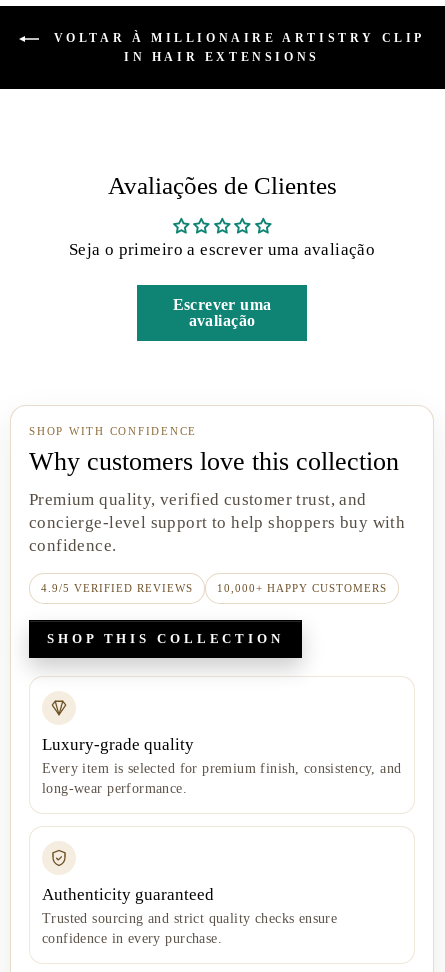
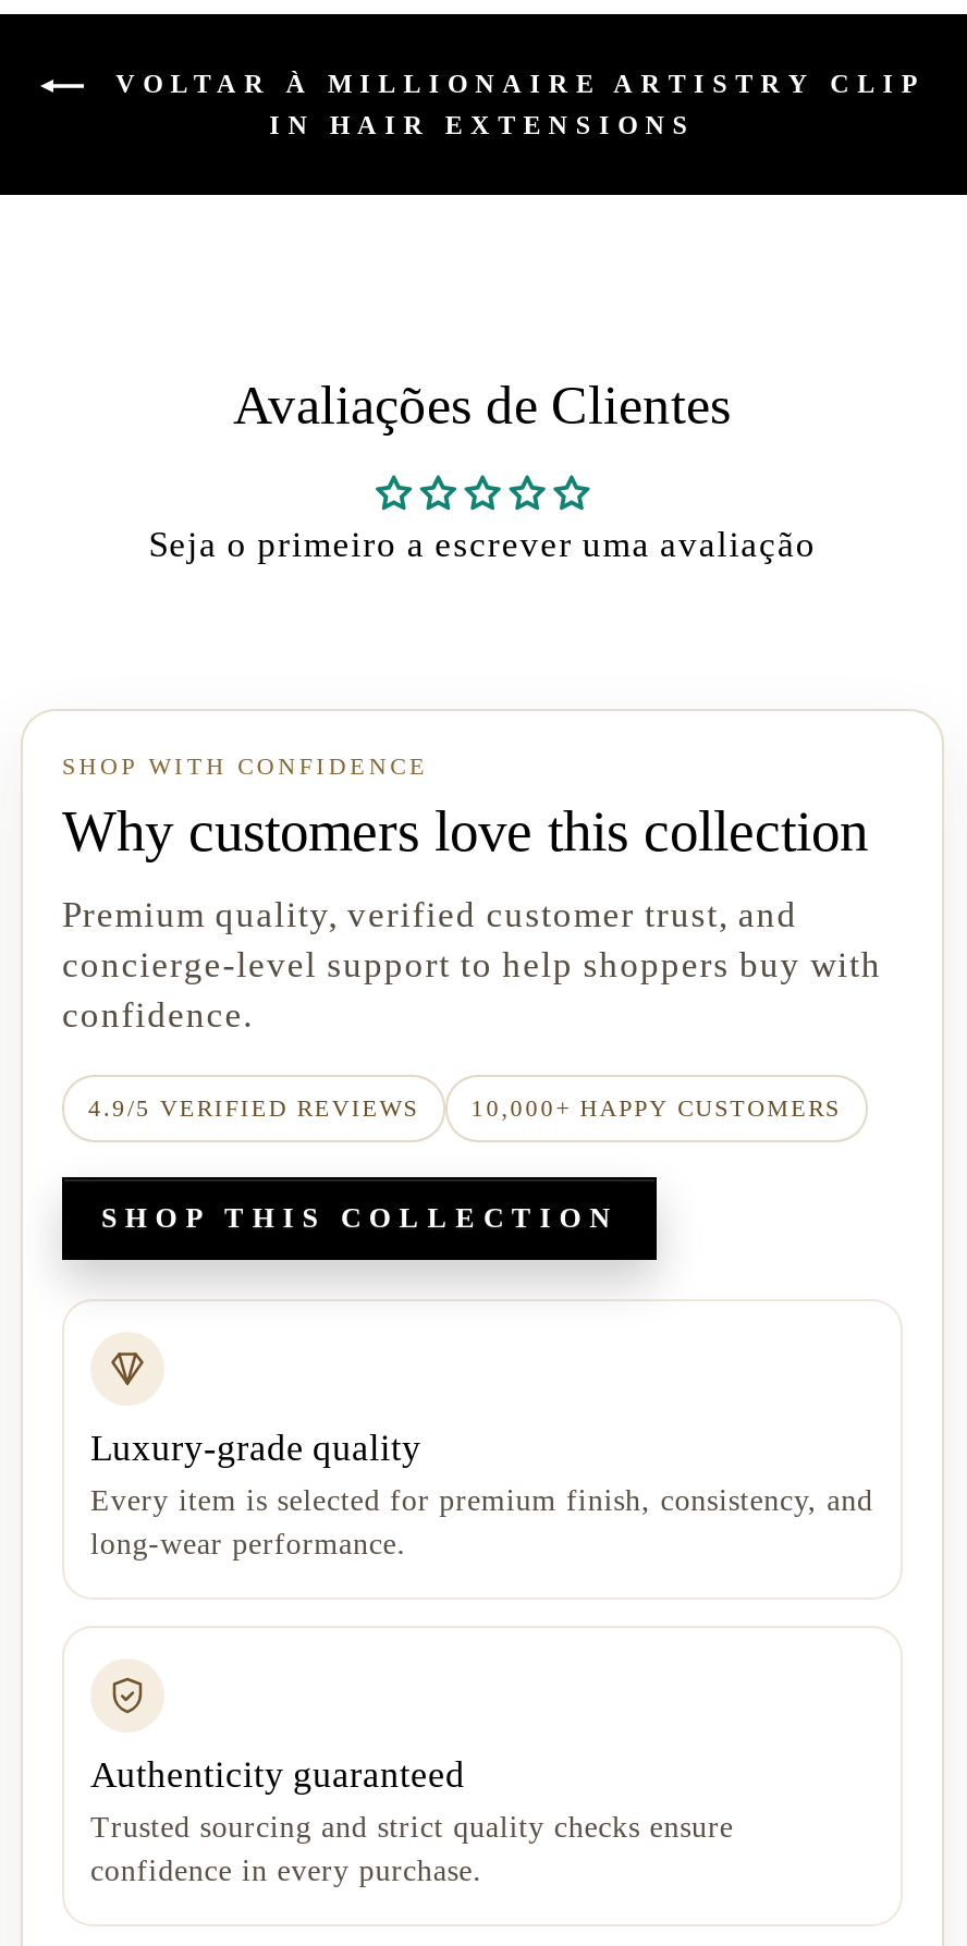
- Escrever uma
- avaliação
